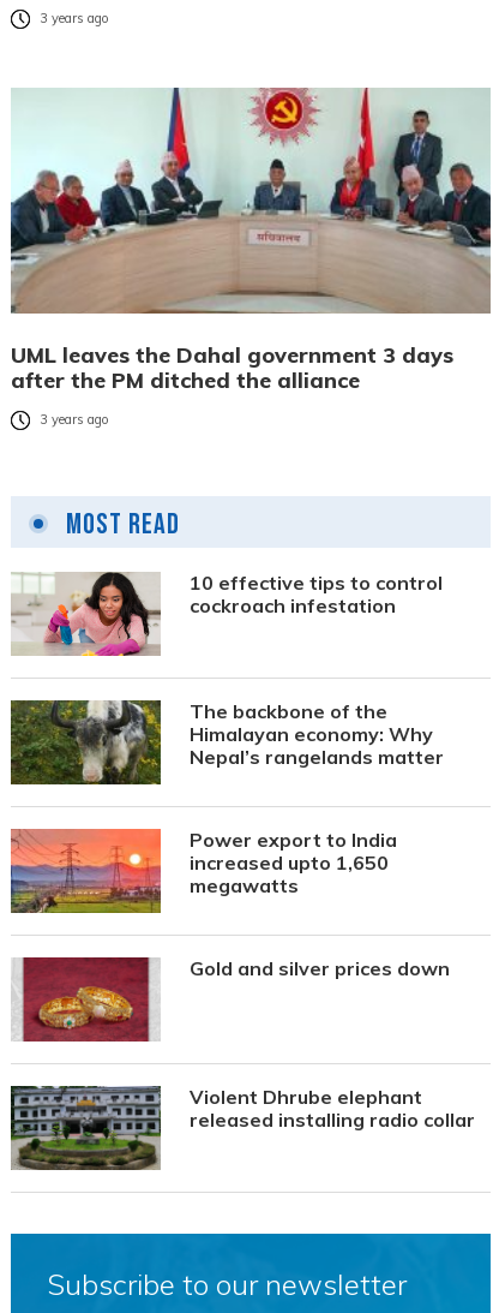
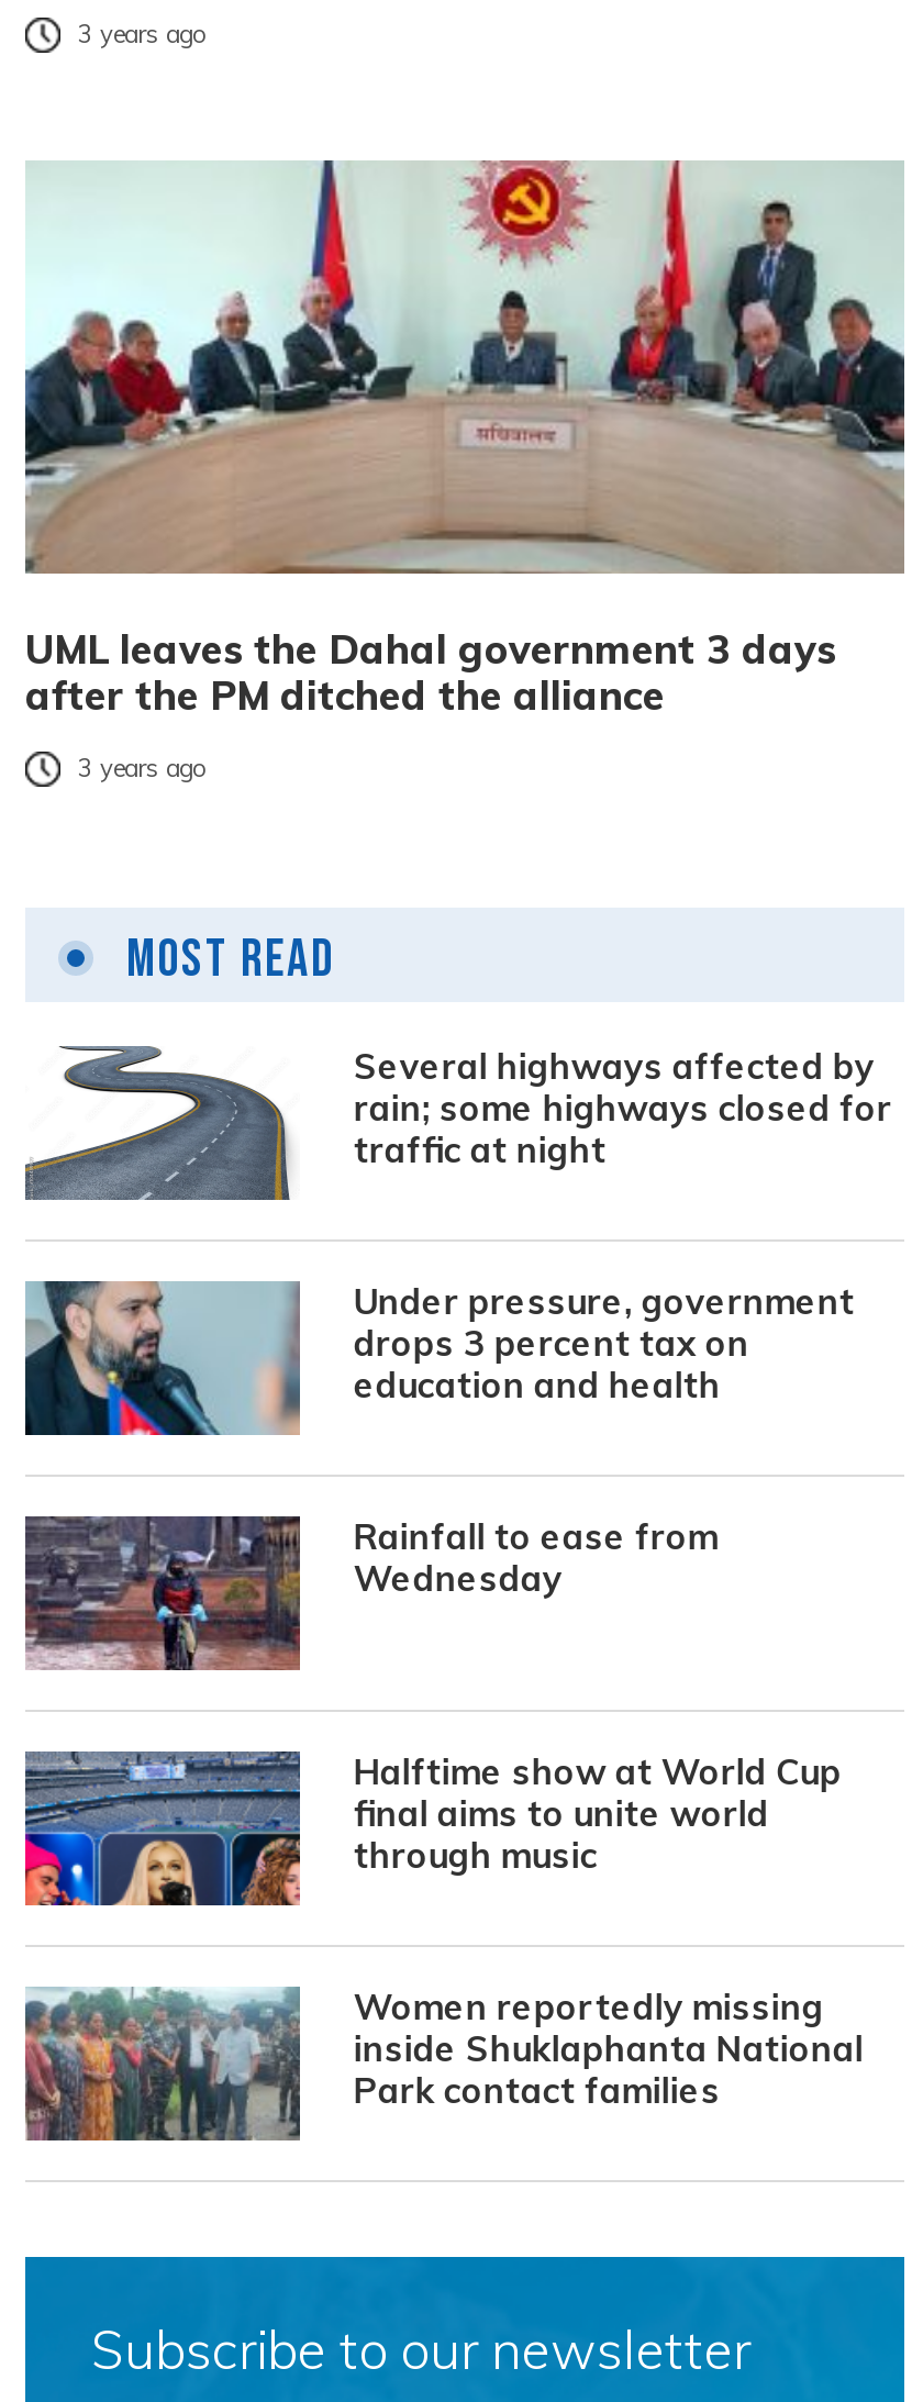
- [image]
- 10 effective tips to control
- cockroach infestation
+ [image]
+ Several highways affected by
+ rain; some highways closed for
+ traffic at night

- [image]
- The backbone of the
- Himalayan economy: Why
- Nepal’s rangelands matter
+ [image]
+ Under pressure, government
+ drops 3 percent tax on
+ education and health

- [image]
- Power export to India
- increased upto 1,650
- megawatts
+ [image]
+ Rainfall to ease from
+ Wednesday

- [image]
- Gold and silver prices down
+ [image]
+ Halftime show at World Cup
+ final aims to unite world
+ through music

- [image]
- Violent Dhrube elephant
- released installing radio collar
+ [image]
+ Women reportedly missing
+ inside Shuklaphanta National
+ Park contact families
